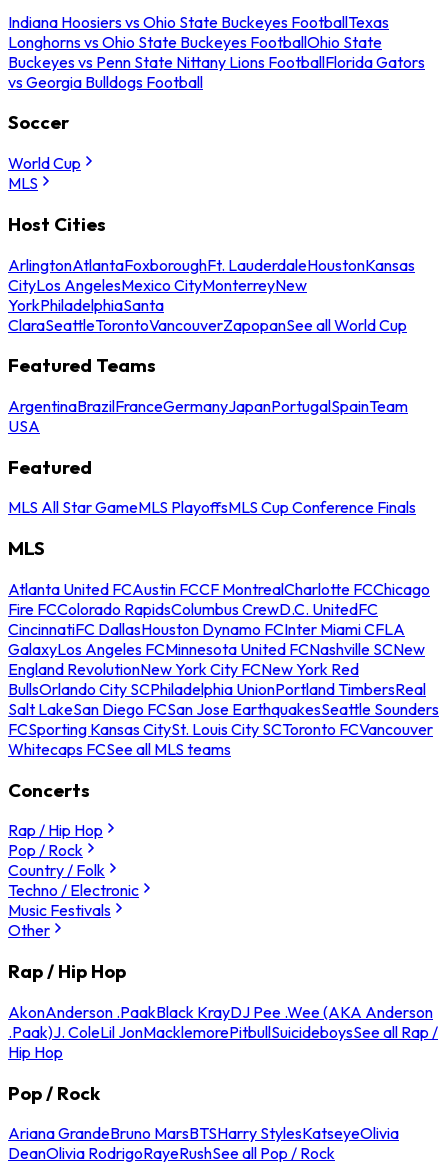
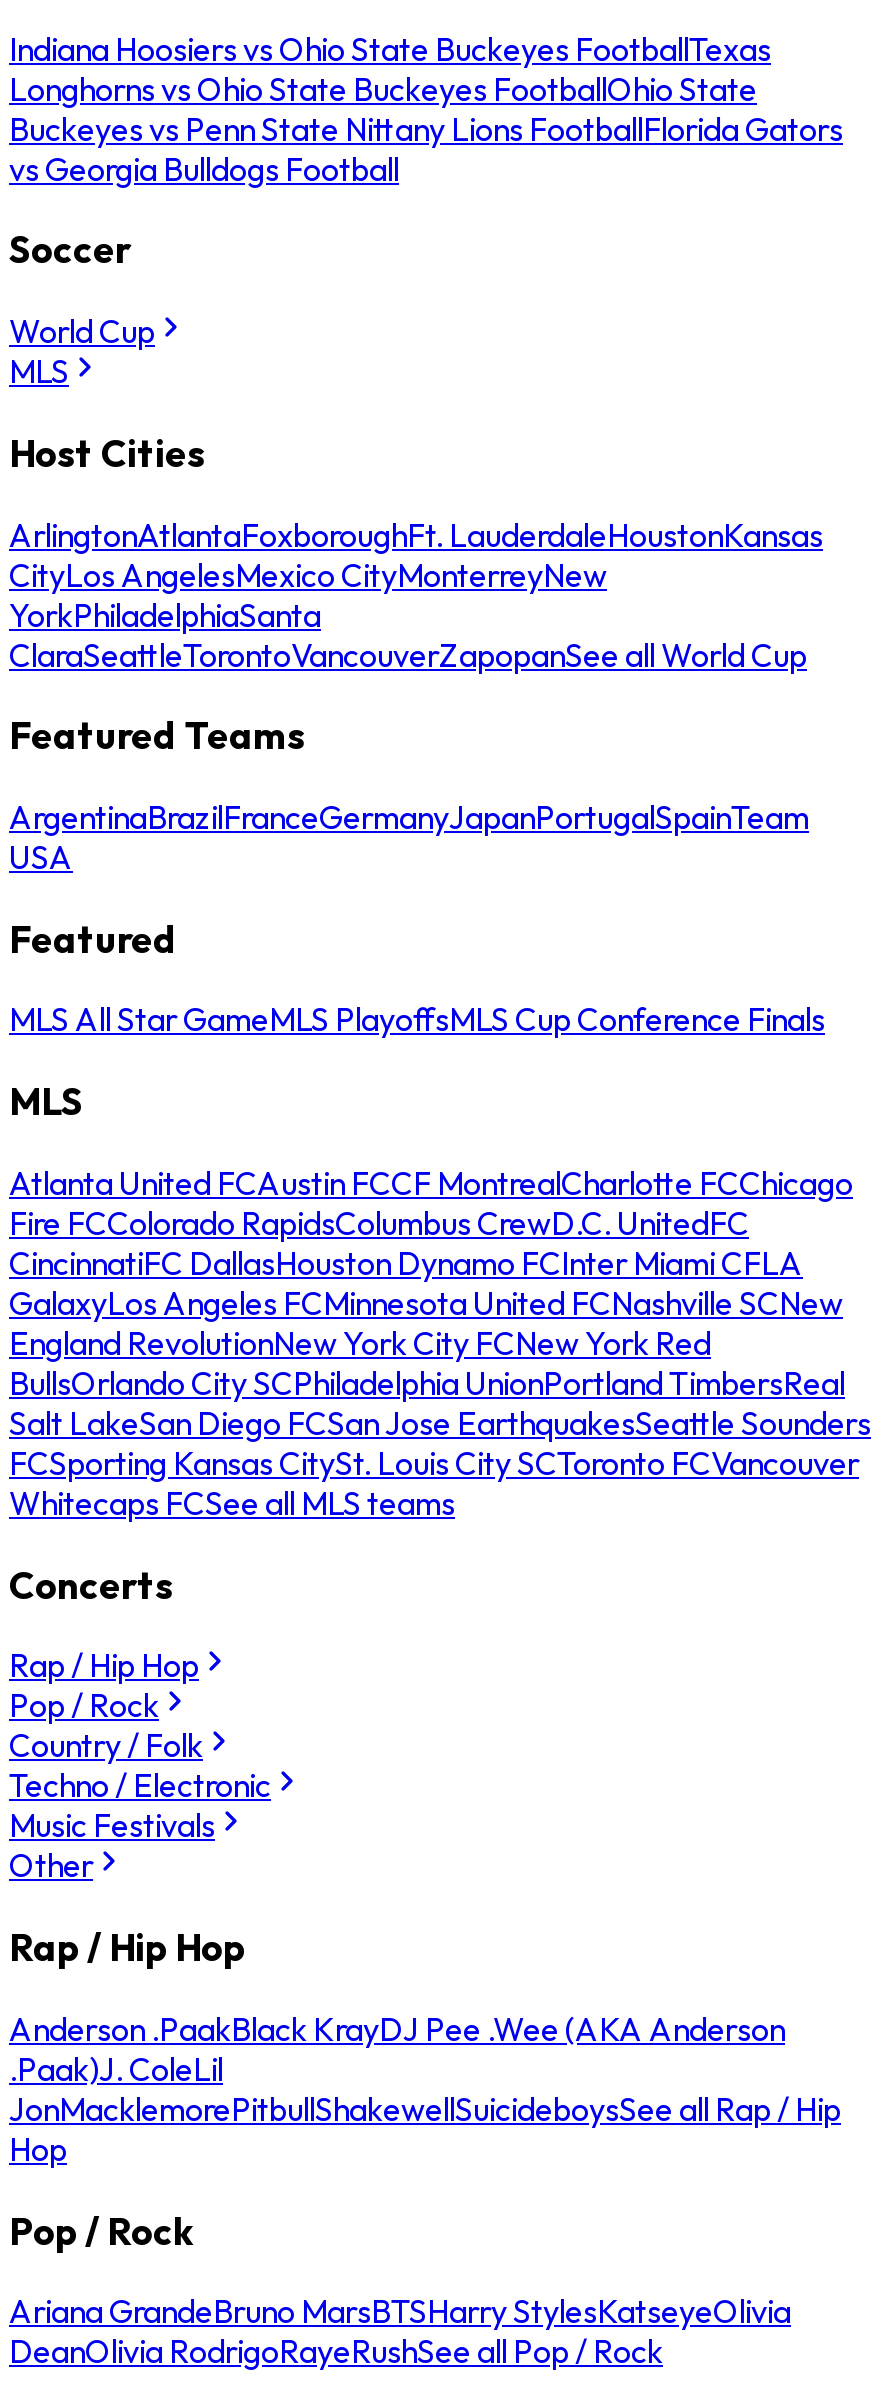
- AkonAnderson .PaakBlack KrayDJ Pee .Wee (AKA Anderson
- .Paak)J. ColeLil JonMacklemorePitbullSuicideboysSee all Rap /
- Hip Hop
+ Anderson .PaakBlack KrayDJ Pee .Wee (AKA Anderson
+ .Paak)J. ColeLil
+ JonMacklemorePitbullShakewellSuicideboysSee all Rap / Hip
+ Hop
